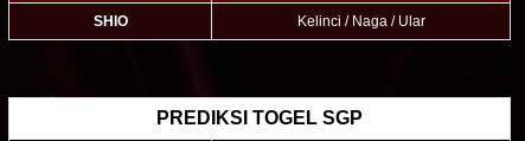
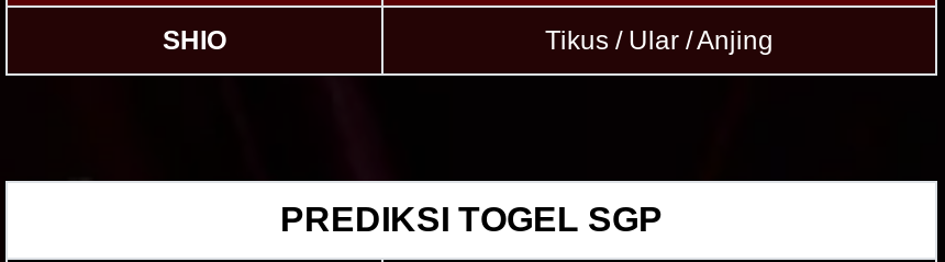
- Kelinci / Naga / Ular
+ Tikus / Ular / Anjing
